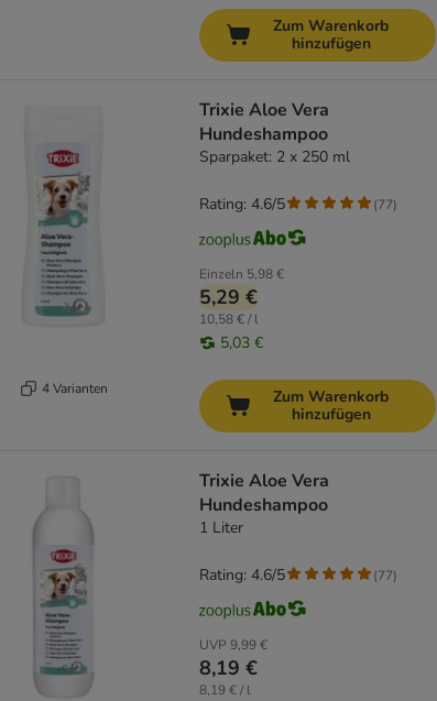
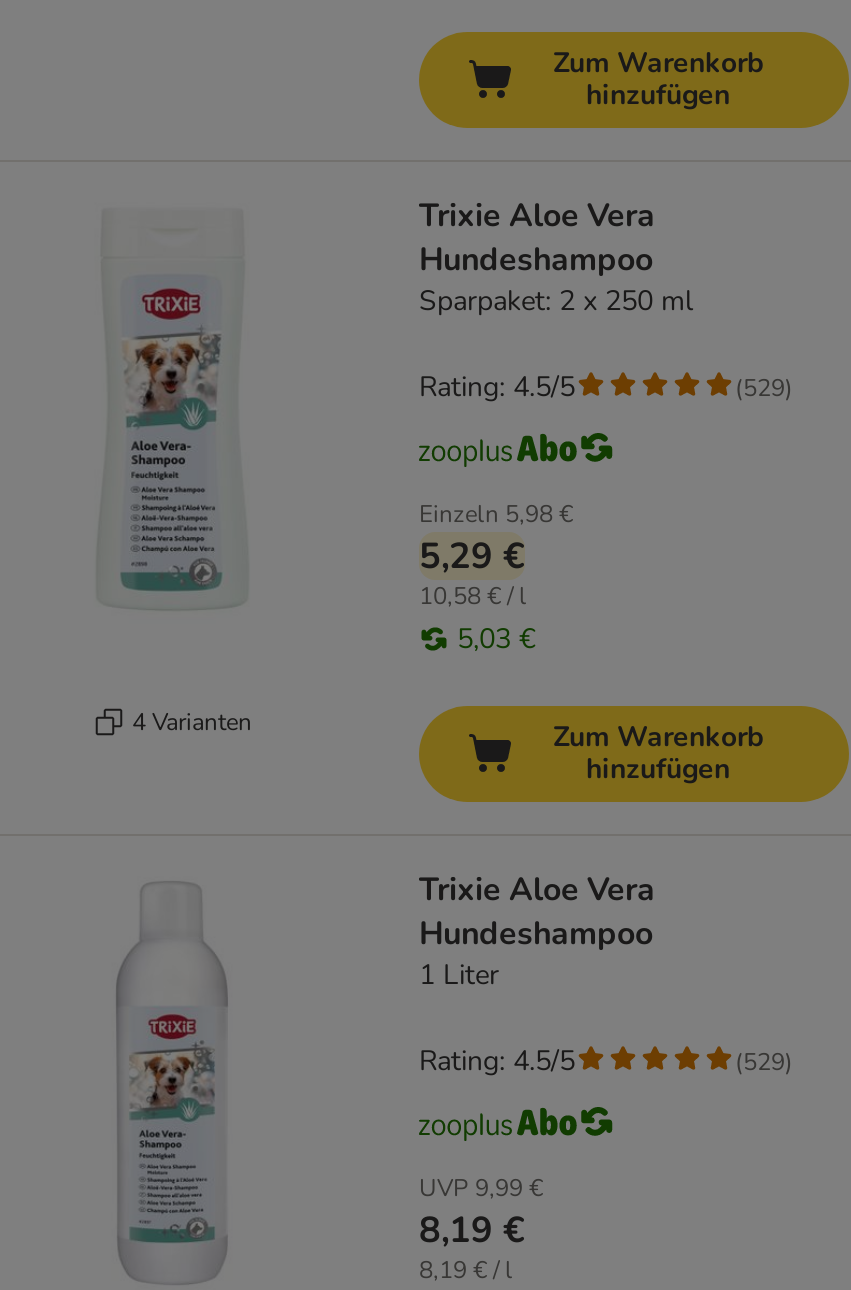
- Rating: 4.6/5
+ Rating: 4.5/5

- (77)
+ (529)

- Rating: 4.6/5
+ Rating: 4.5/5

- (77)
+ (529)
